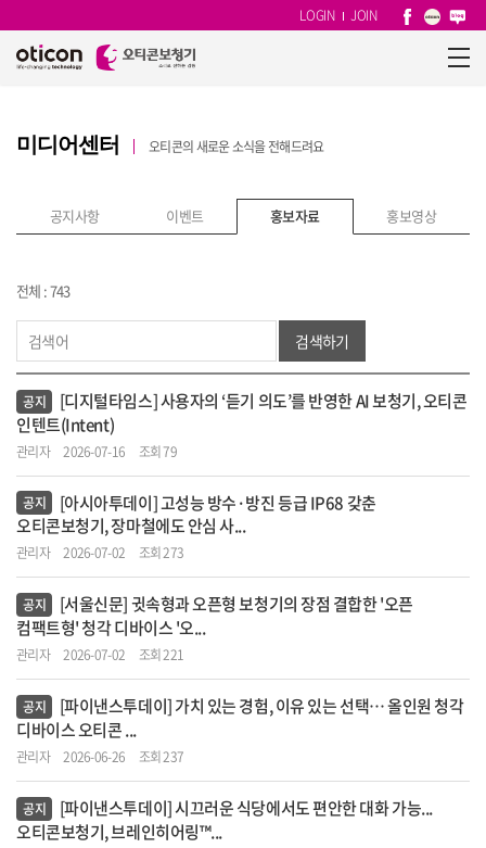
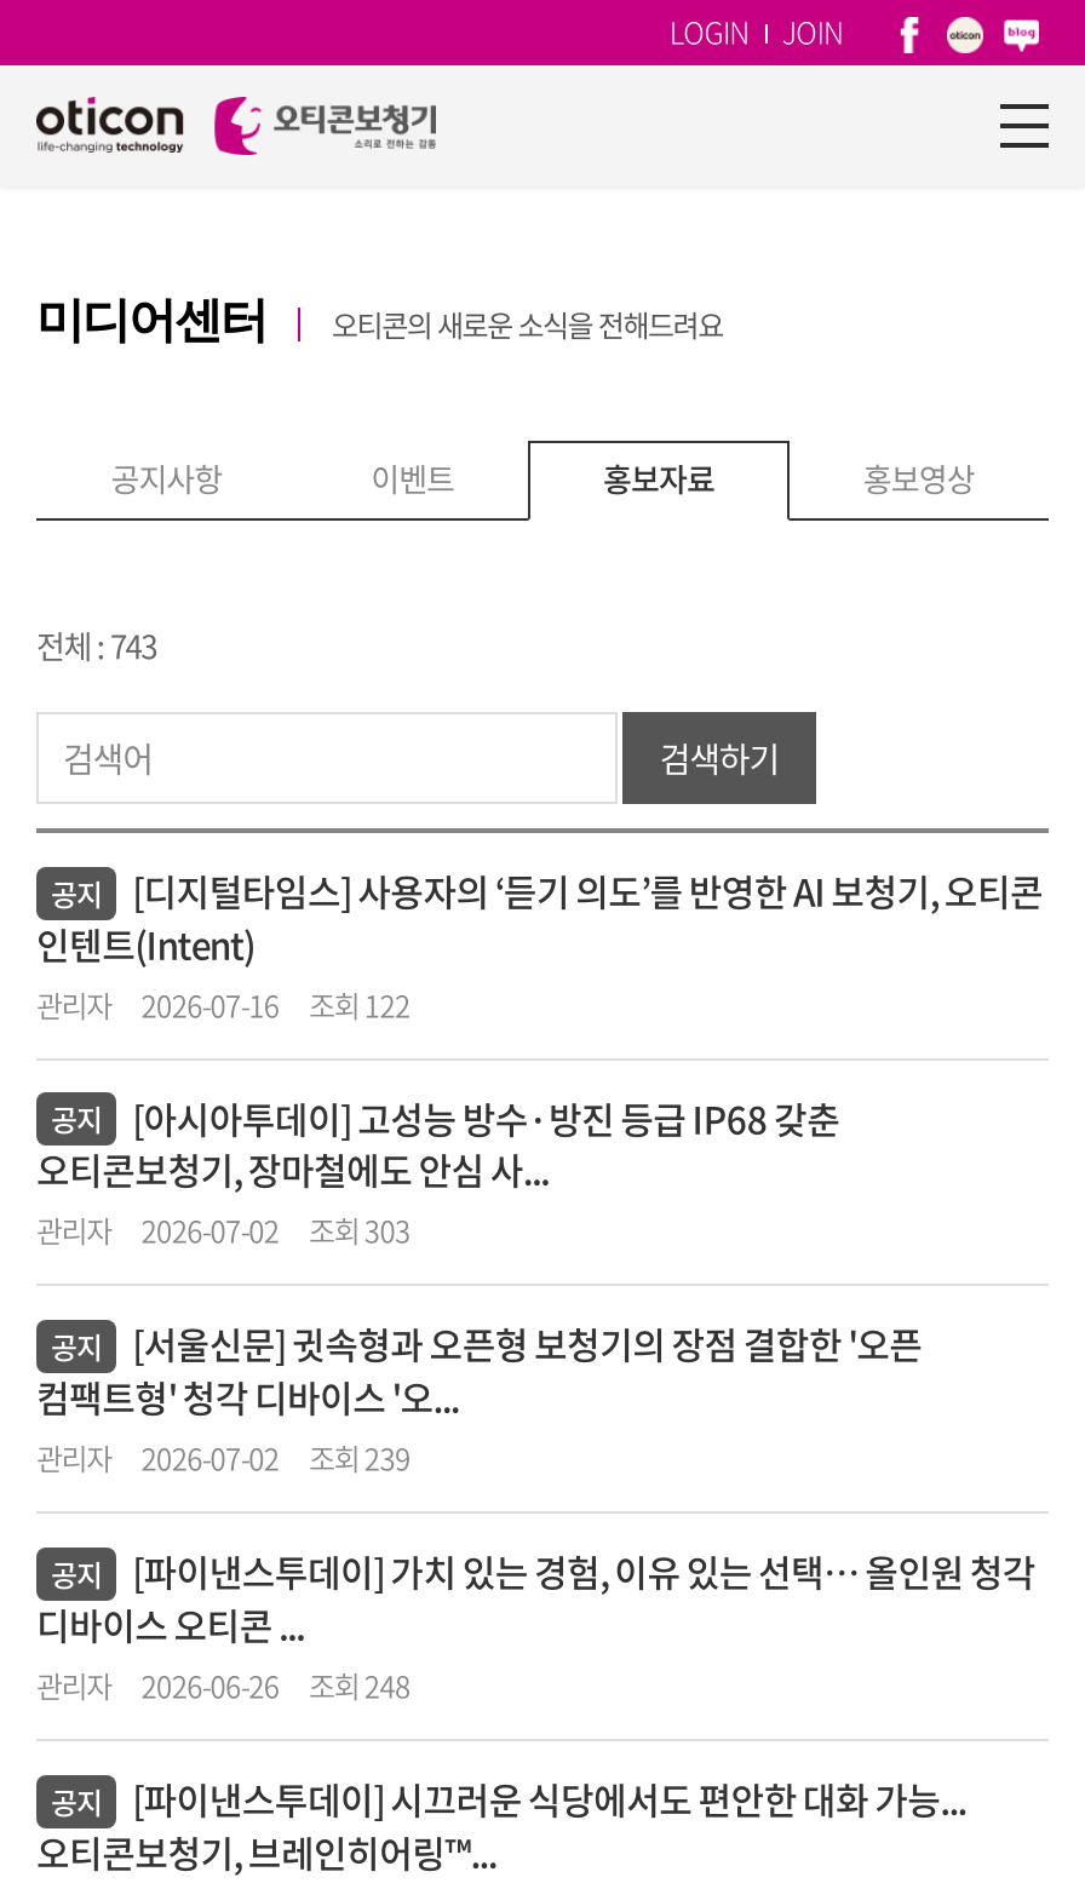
- 관리자 2026-07-16 조회 79
+ 관리자 2026-07-16 조회 122

- 관리자 2026-07-02 조회 273
+ 관리자 2026-07-02 조회 303

- 관리자 2026-07-02 조회 221
+ 관리자 2026-07-02 조회 239

- 관리자 2026-06-26 조회 237
+ 관리자 2026-06-26 조회 248
